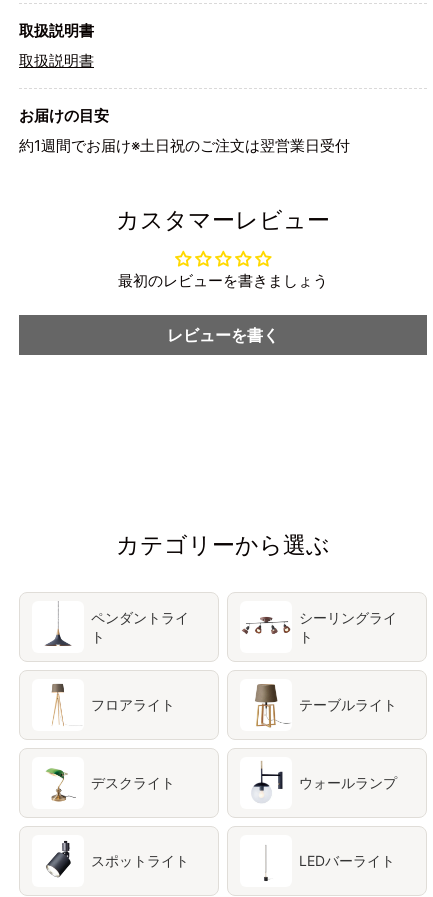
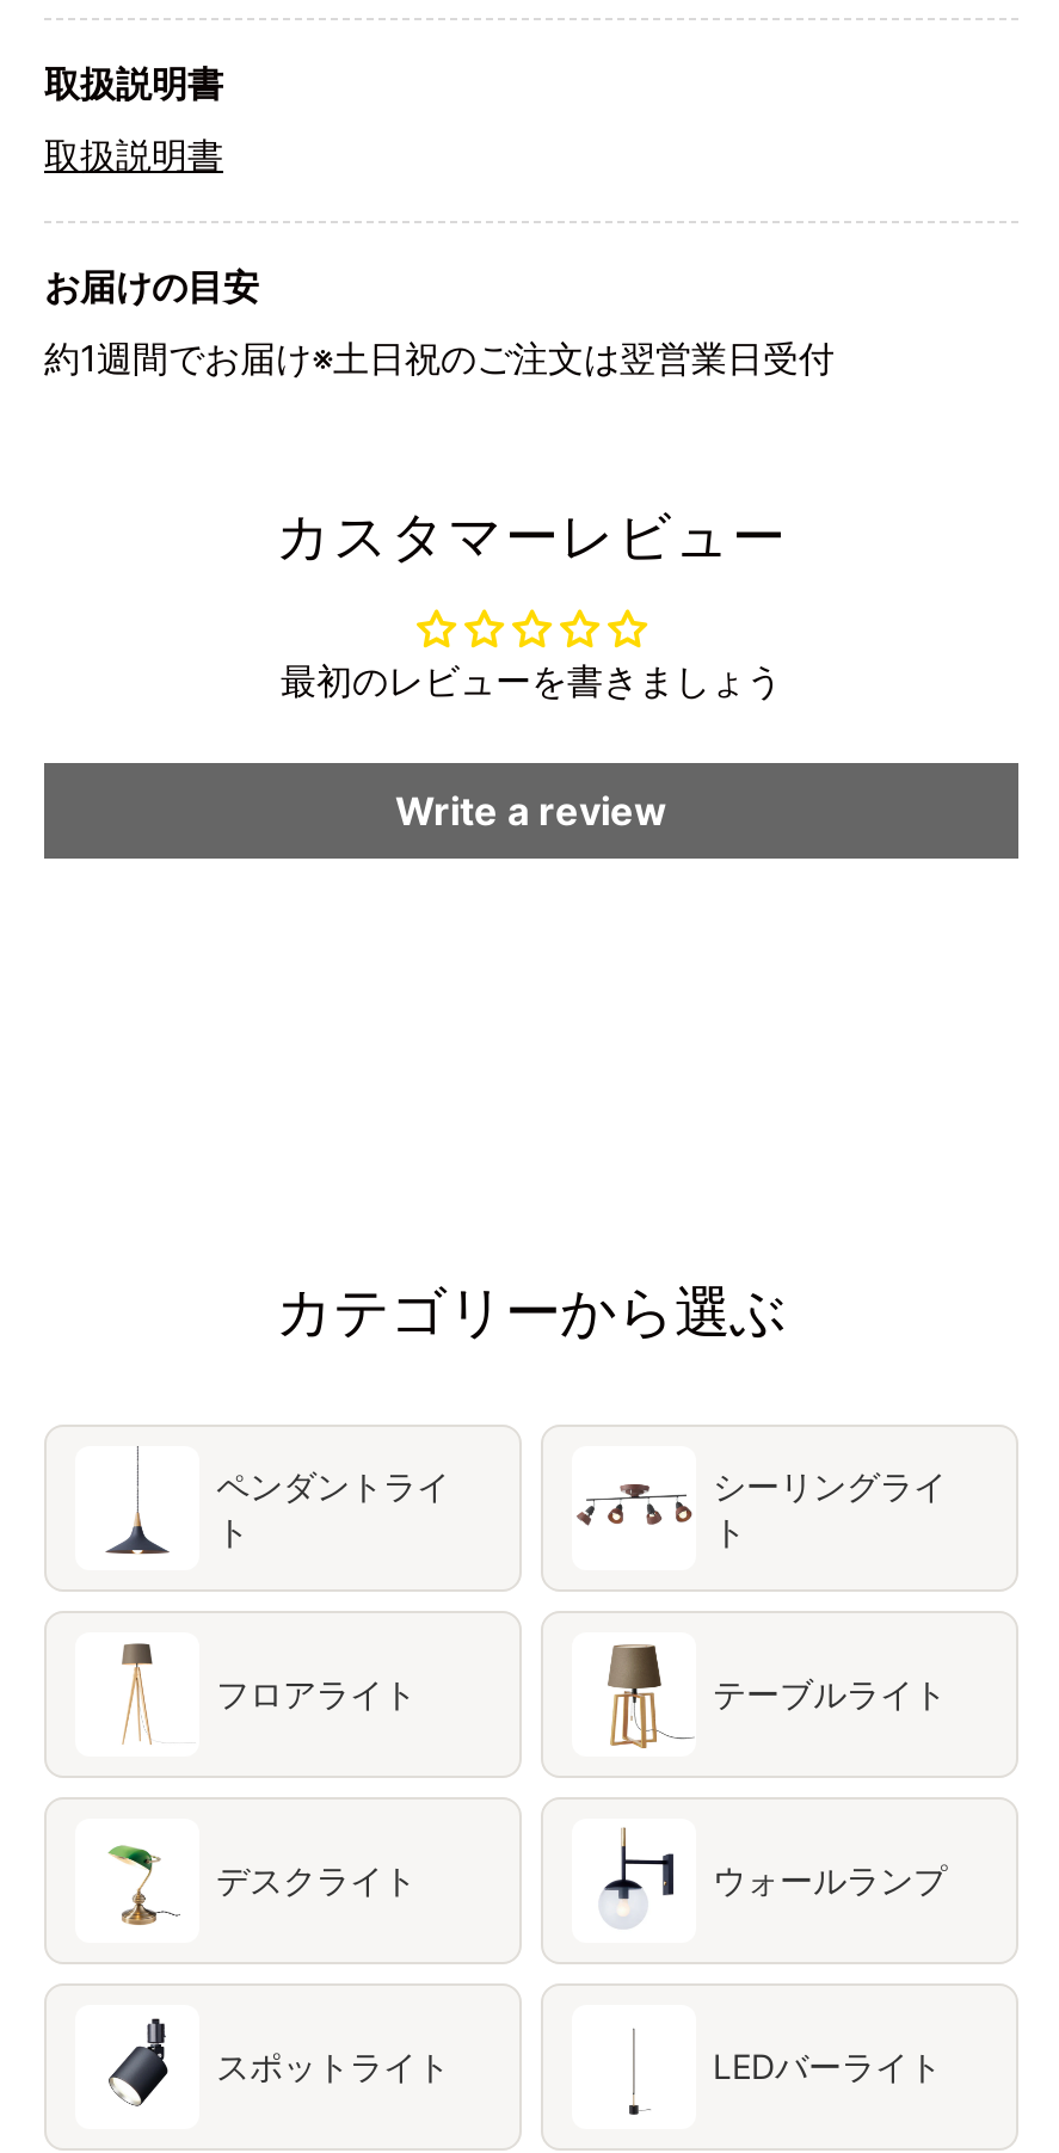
- レビューを書く
+ Write a review
